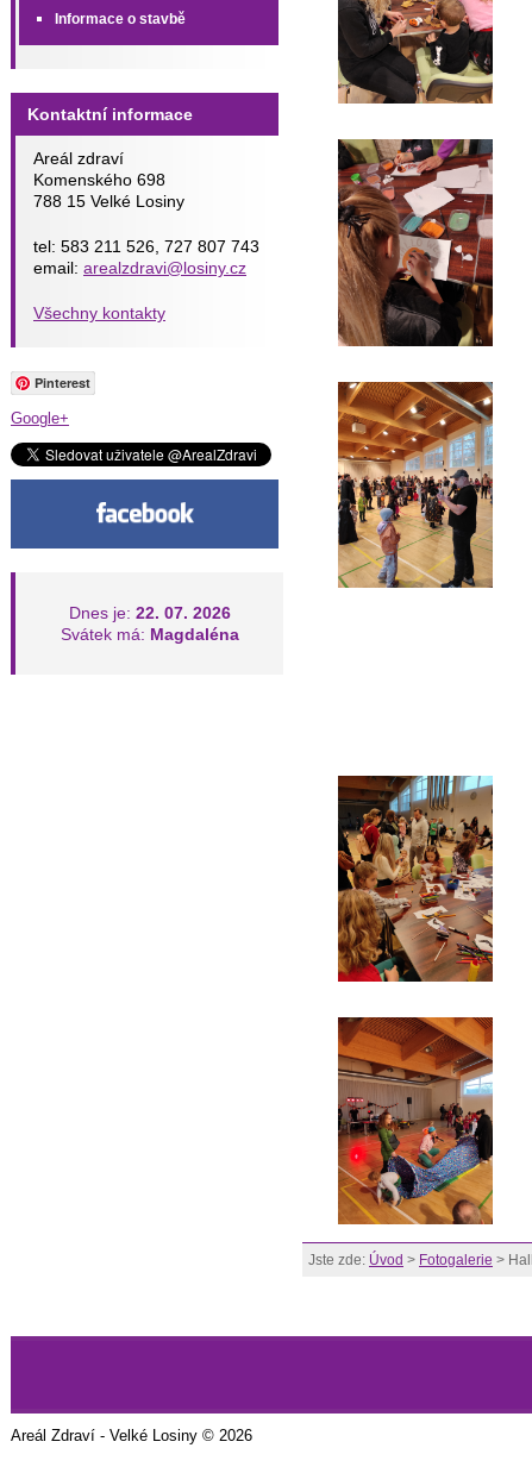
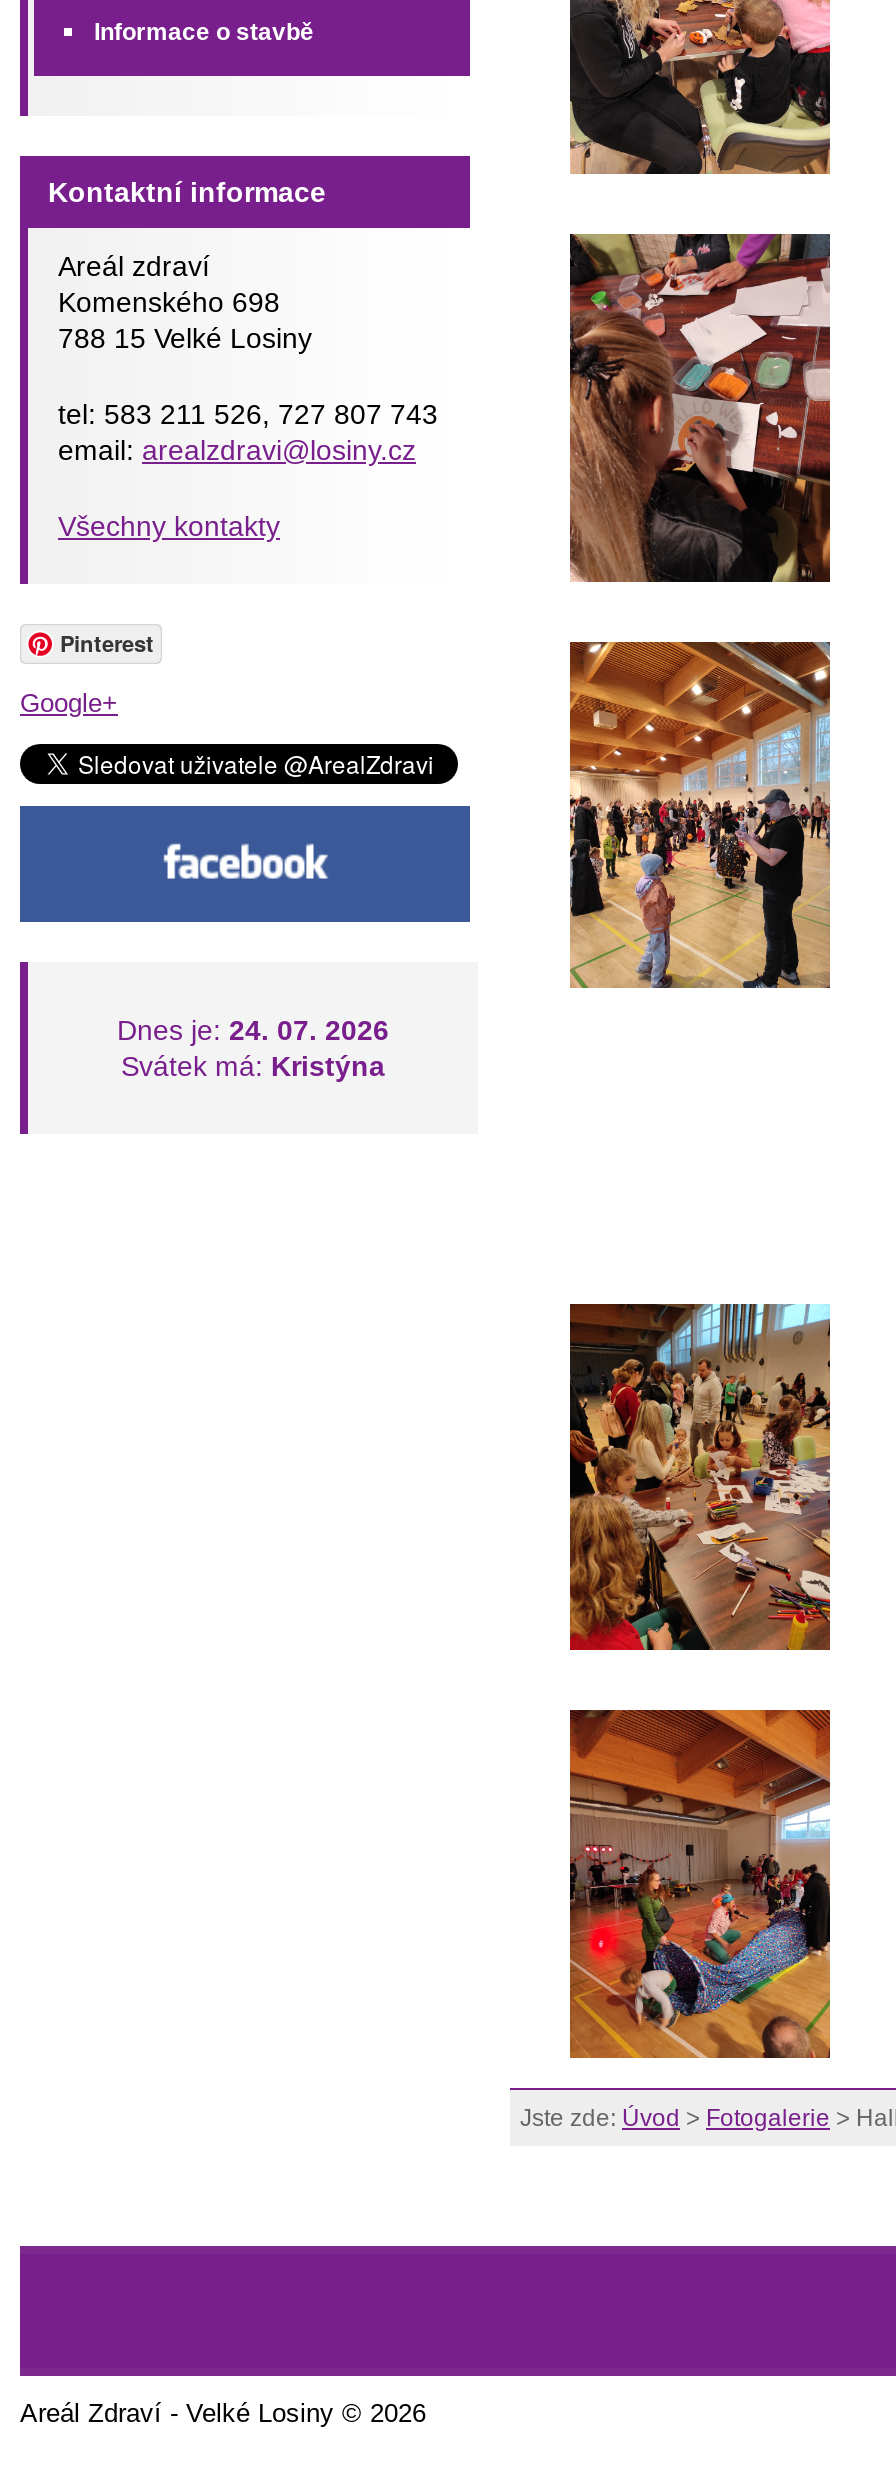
- Dnes je: 22. 07. 2026
+ Dnes je: 24. 07. 2026

- Svátek má: Magdaléna
+ Svátek má: Kristýna
